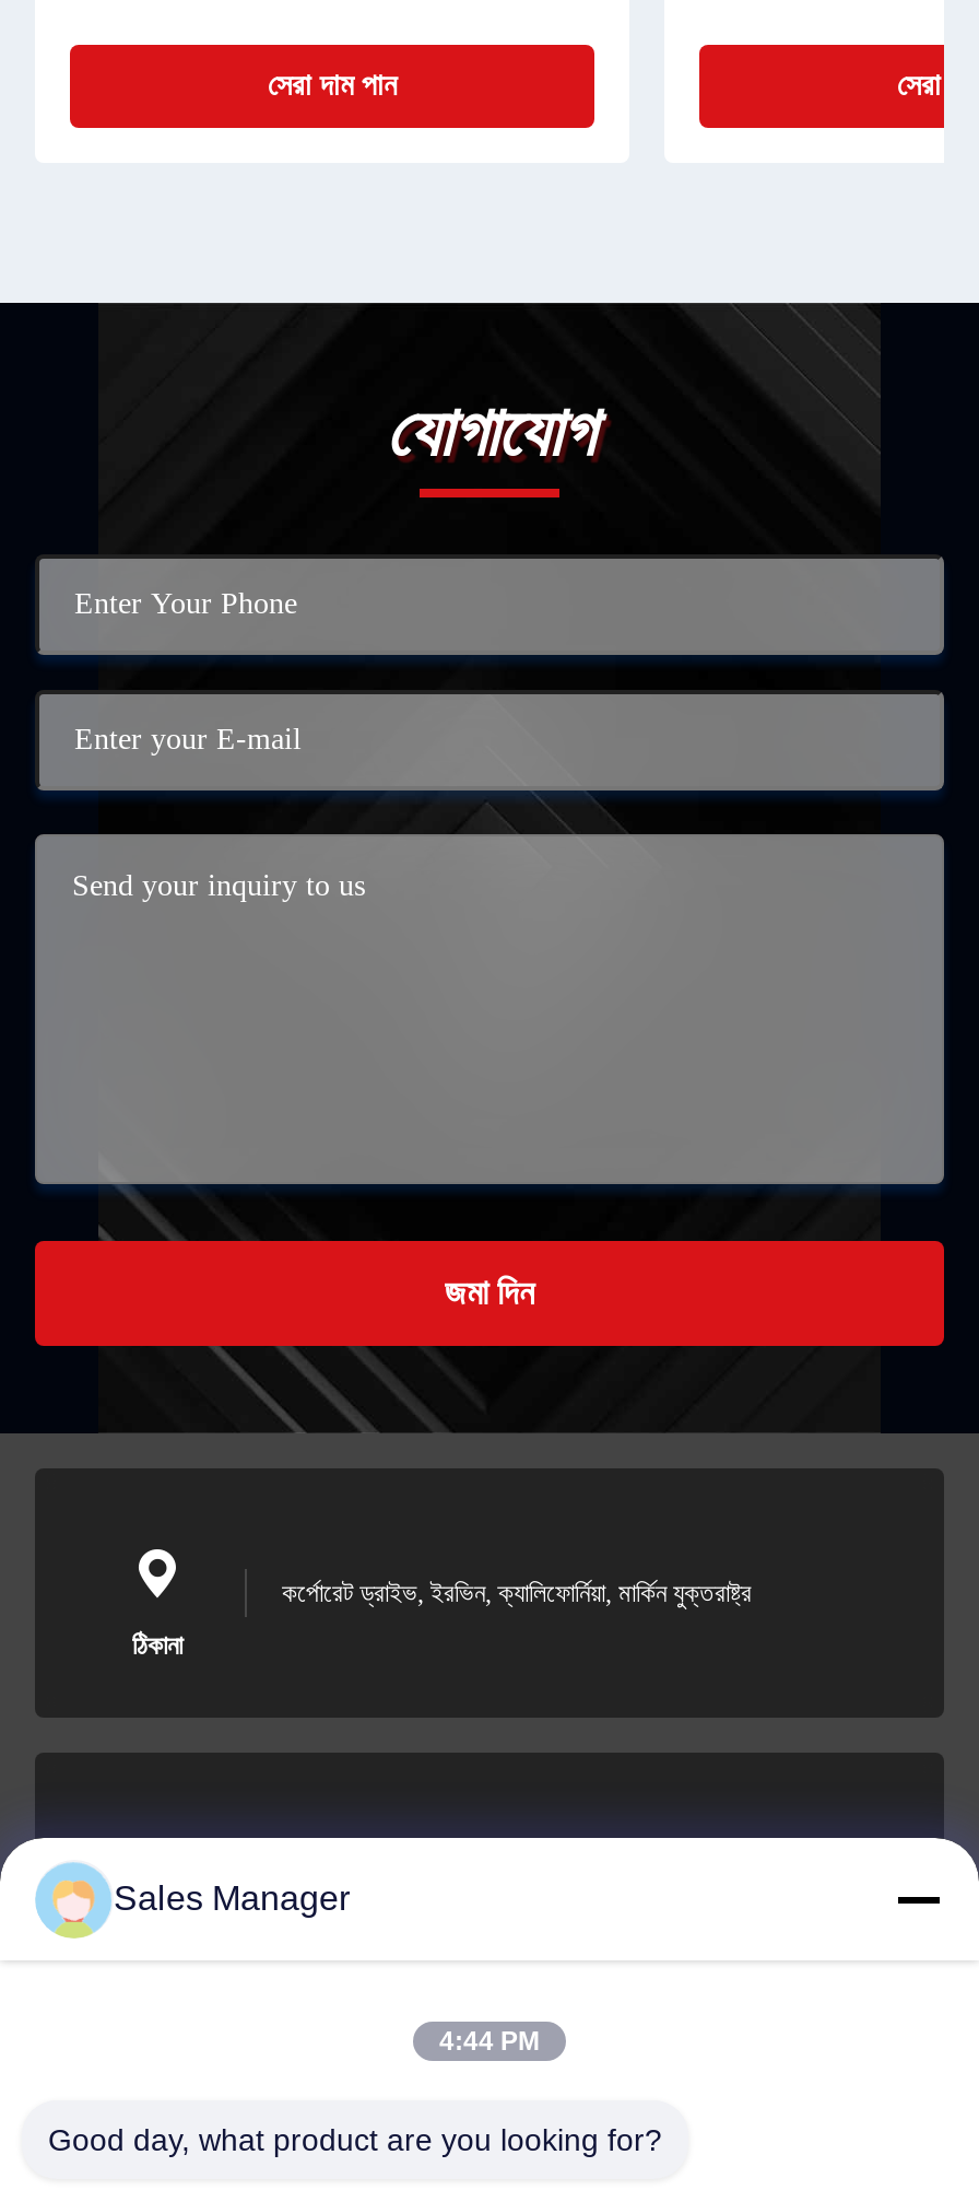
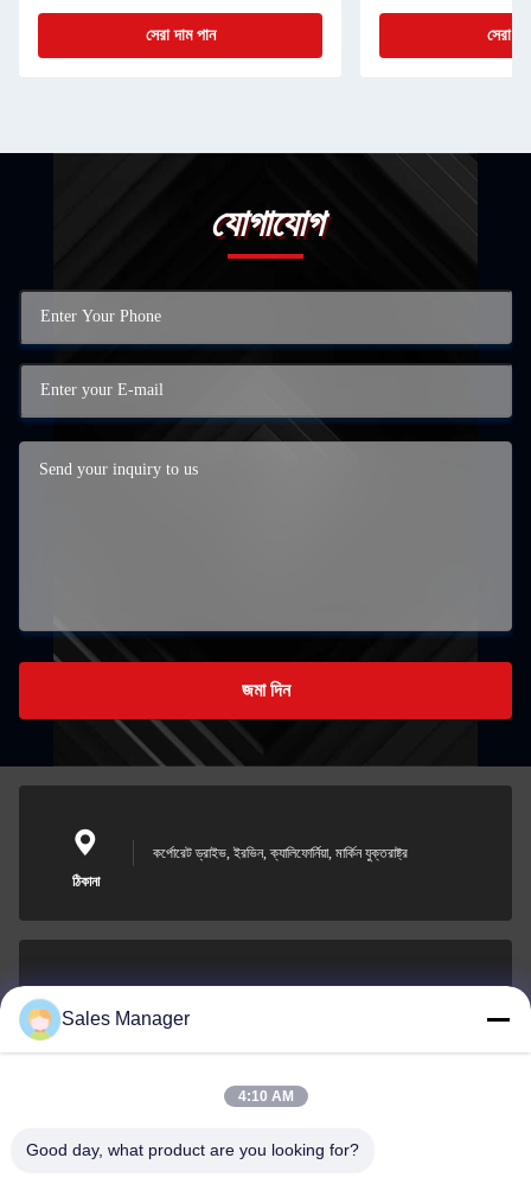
- 4:44 PM
+ 4:10 AM
